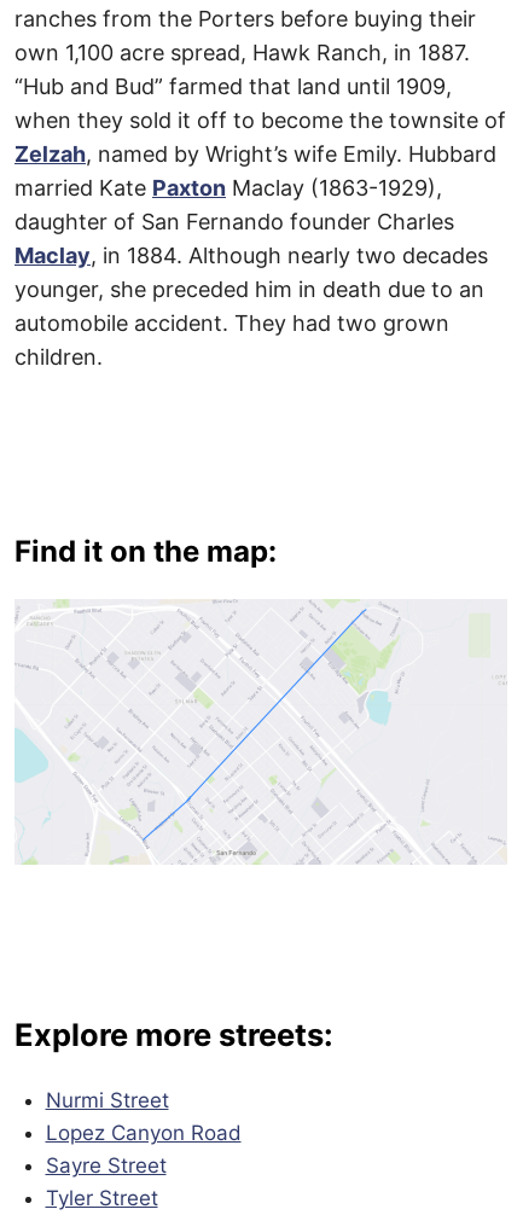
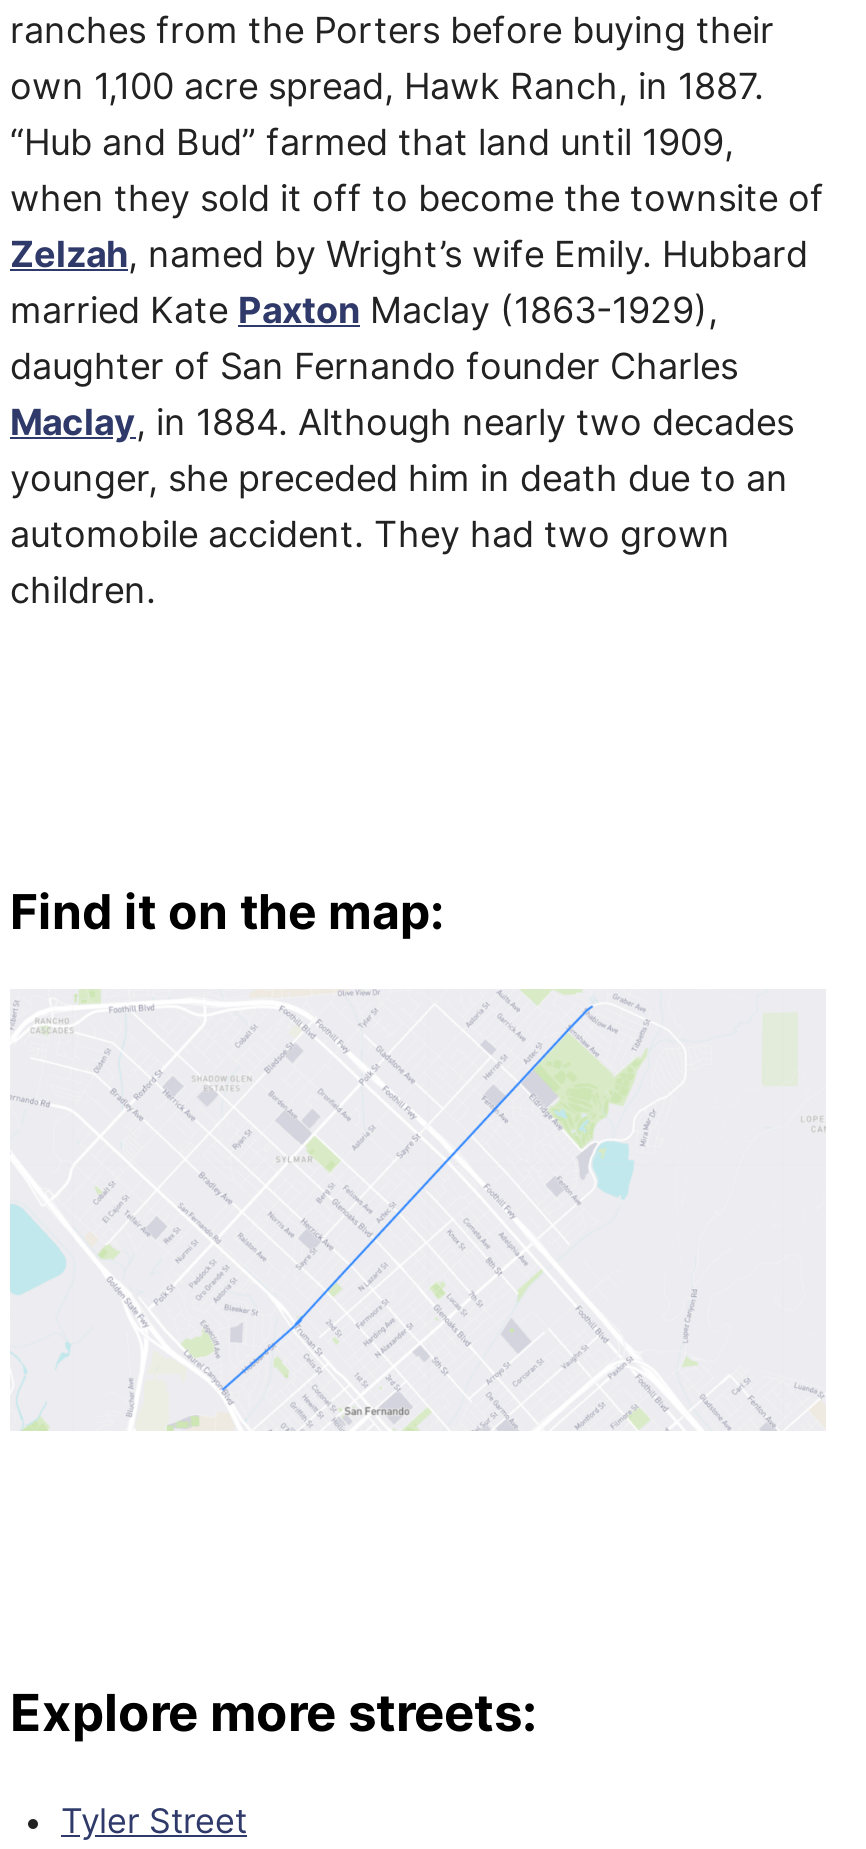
- Nurmi Street
- Lopez Canyon Road
- Sayre Street
